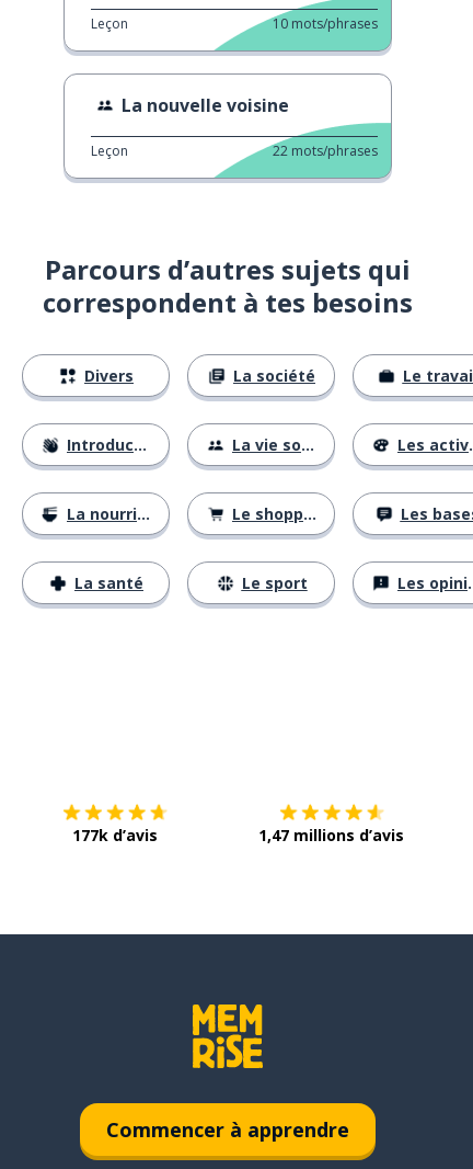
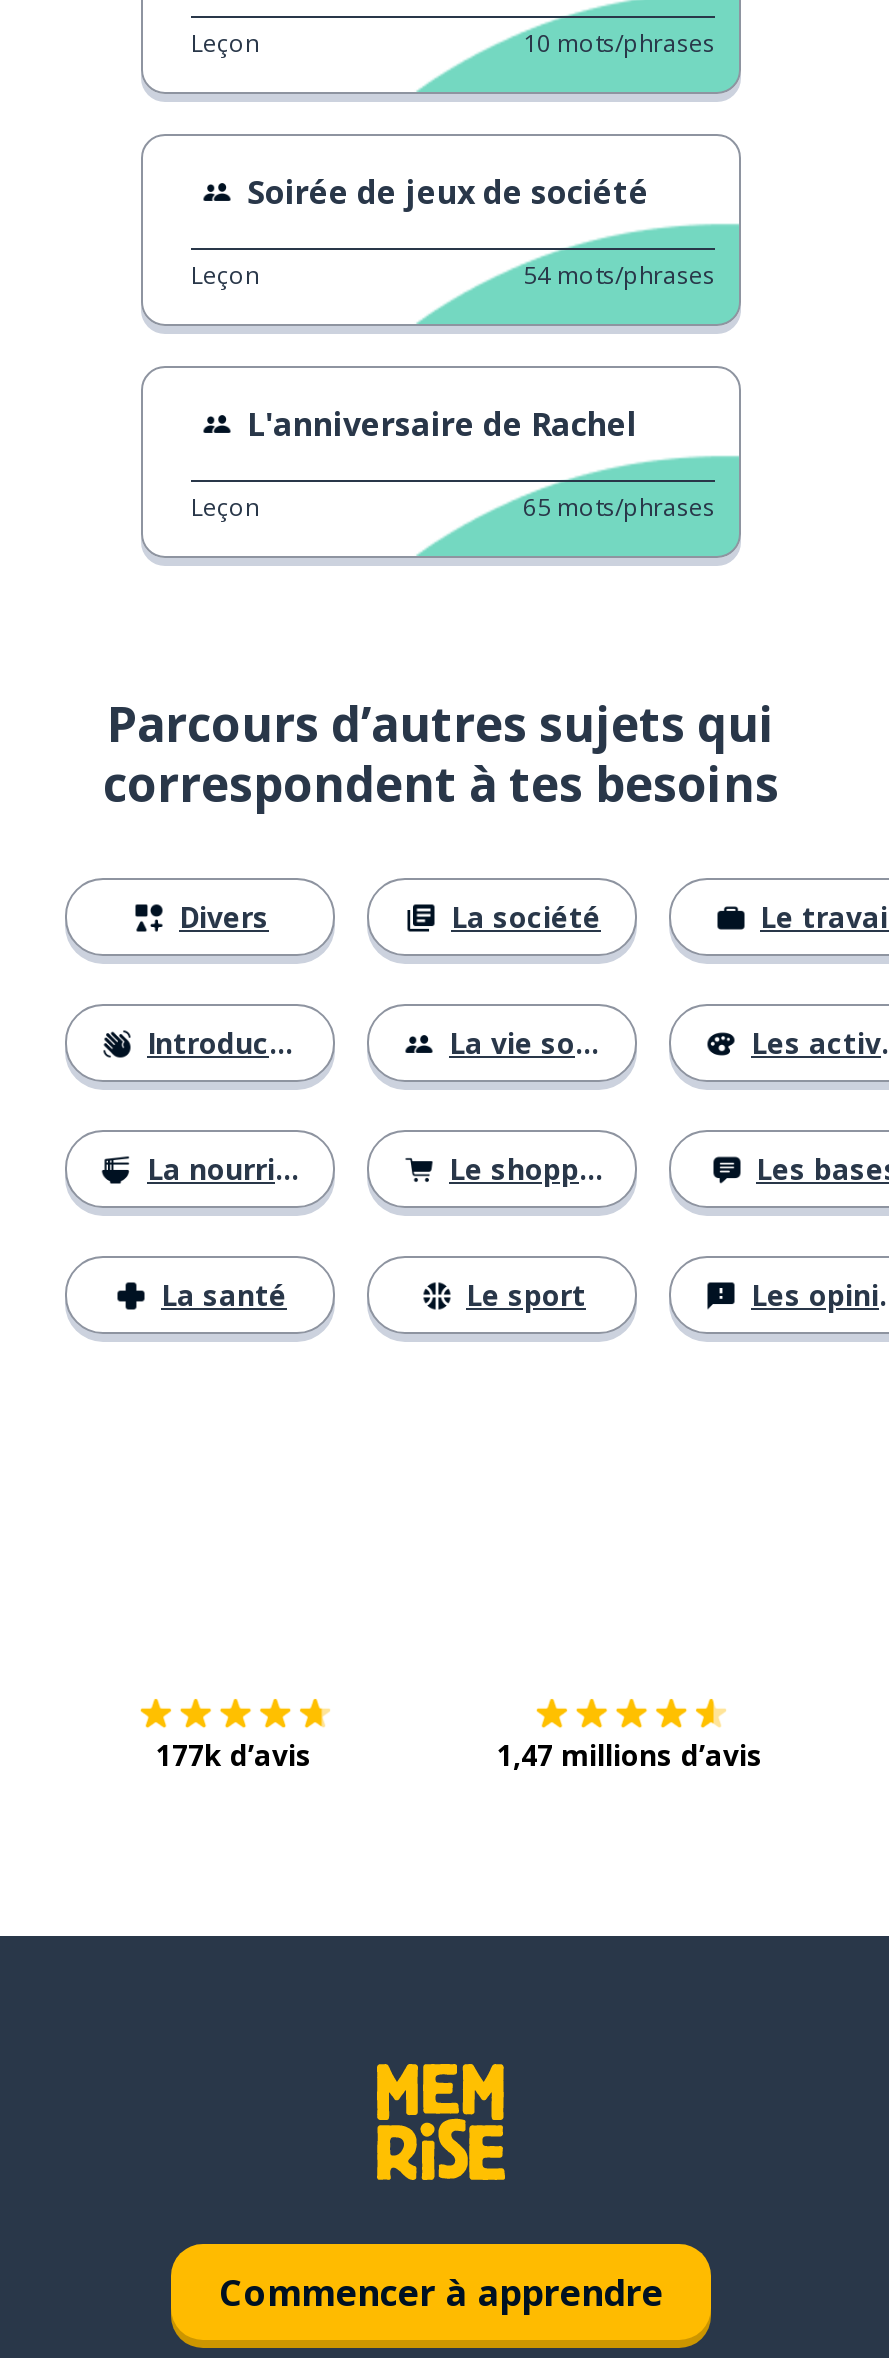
- La nouvelle voisine
+ Soirée de jeux de société

- 22 mots/phrases
+ 54 mots/phrases
+ L'anniversaire de Rachel
+ Leçon
+ 65 mots/phrases
